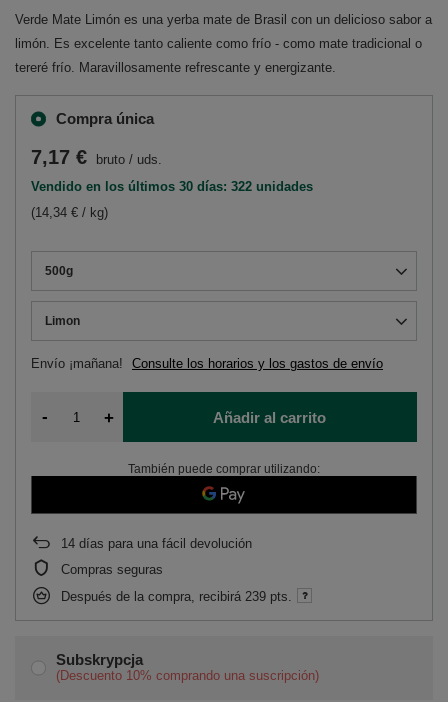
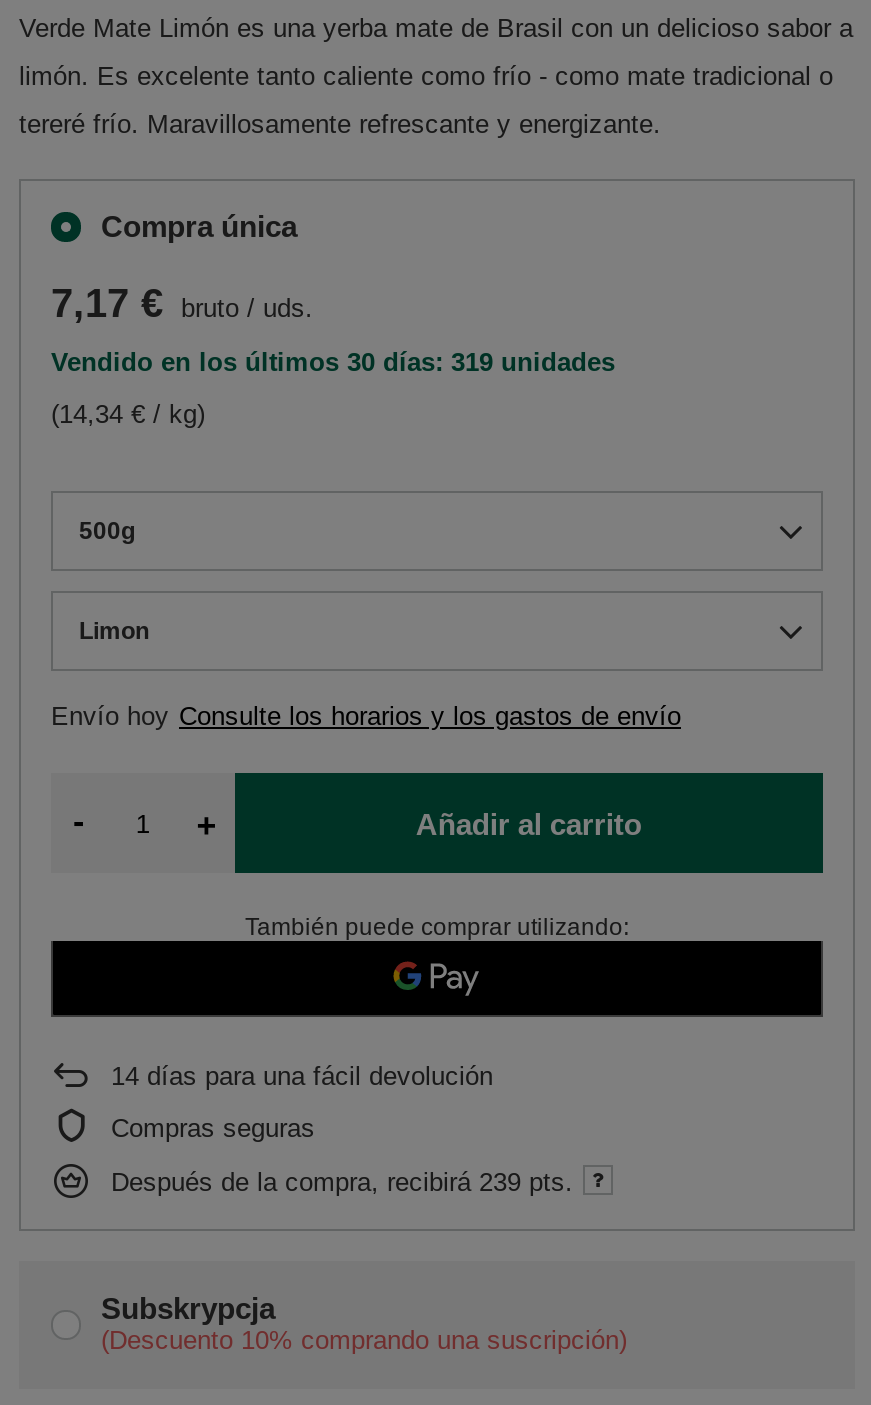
- Vendido en los últimos 30 días: 322 unidades
+ Vendido en los últimos 30 días: 319 unidades

- Envío ¡mañana! Consulte los horarios y los gastos de envío
+ Envío hoy Consulte los horarios y los gastos de envío
